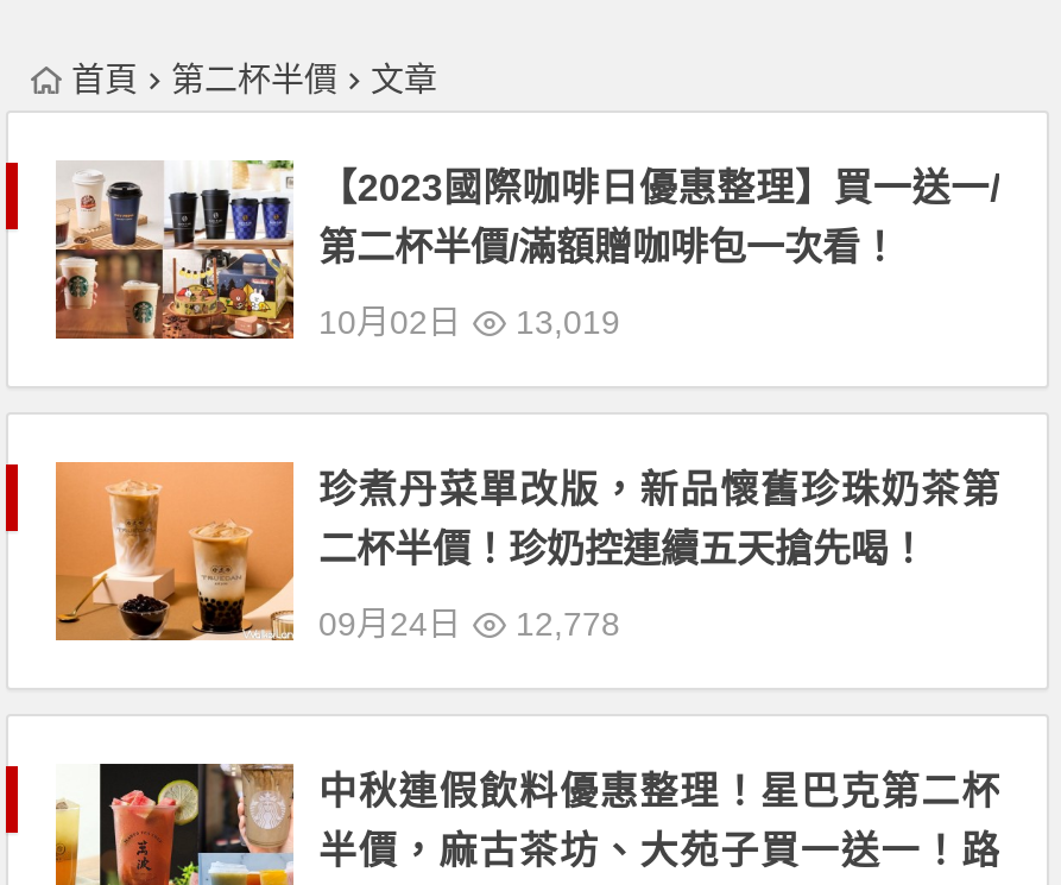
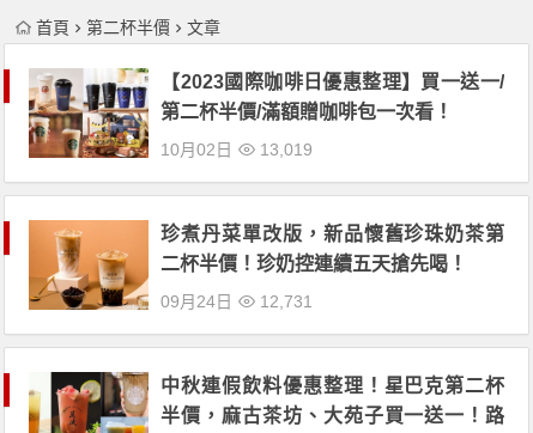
- 09月24日 12,778
+ 09月24日 12,731
